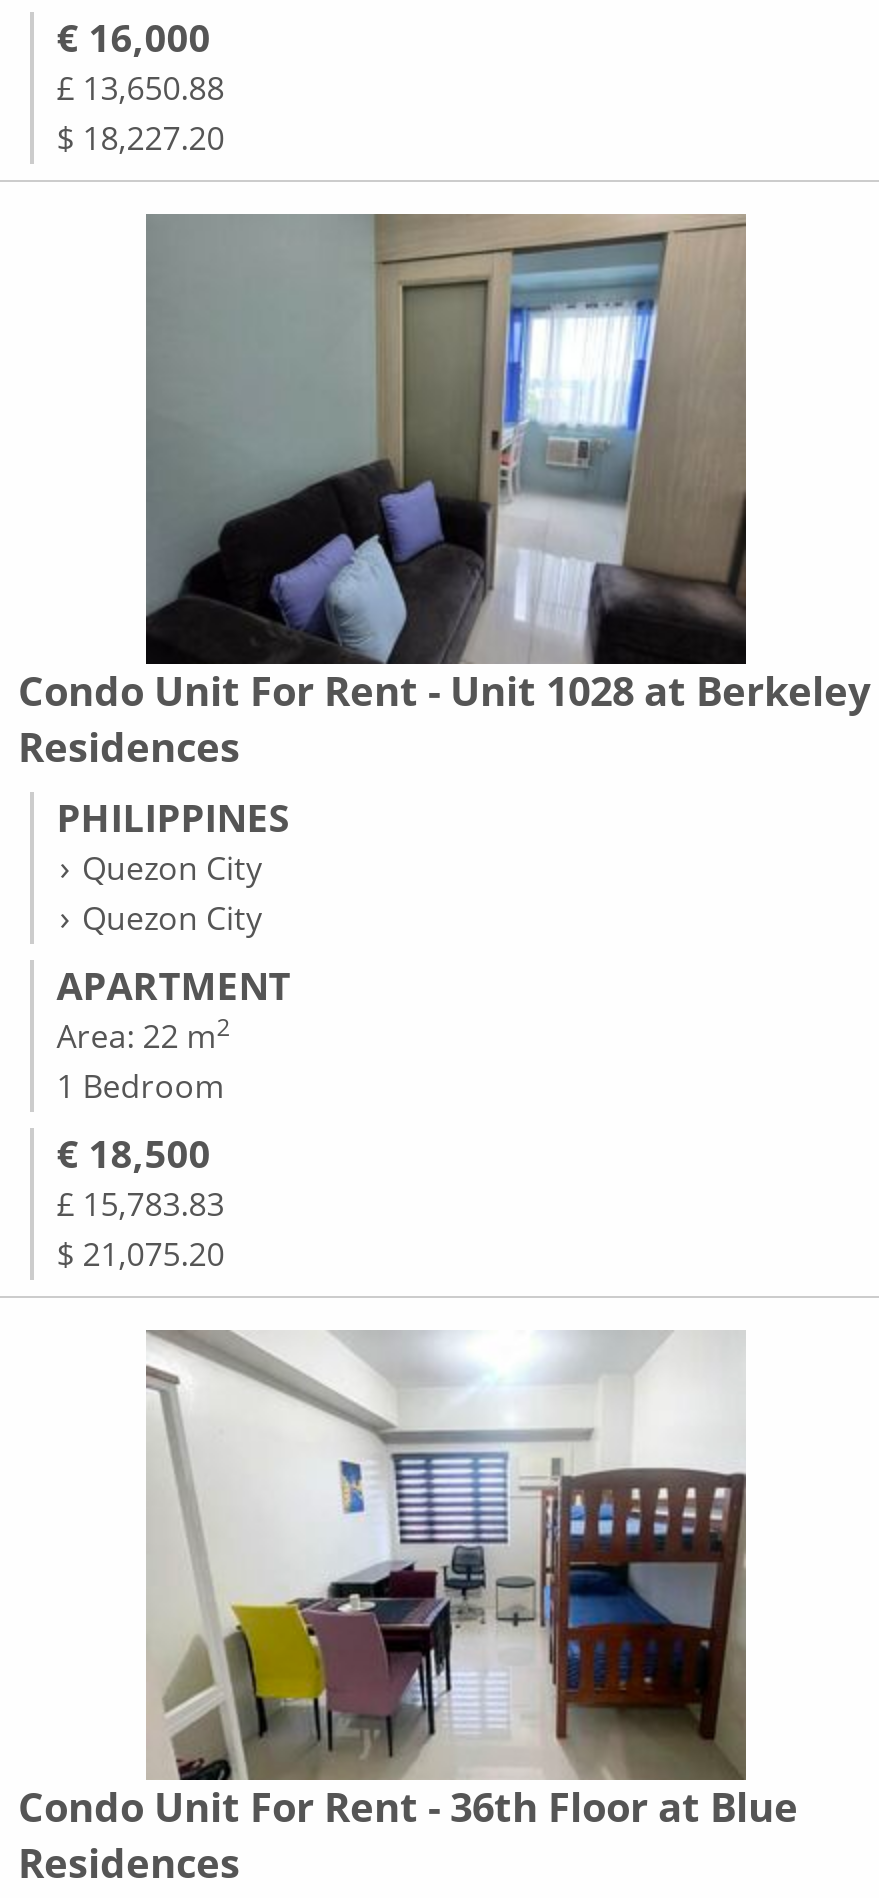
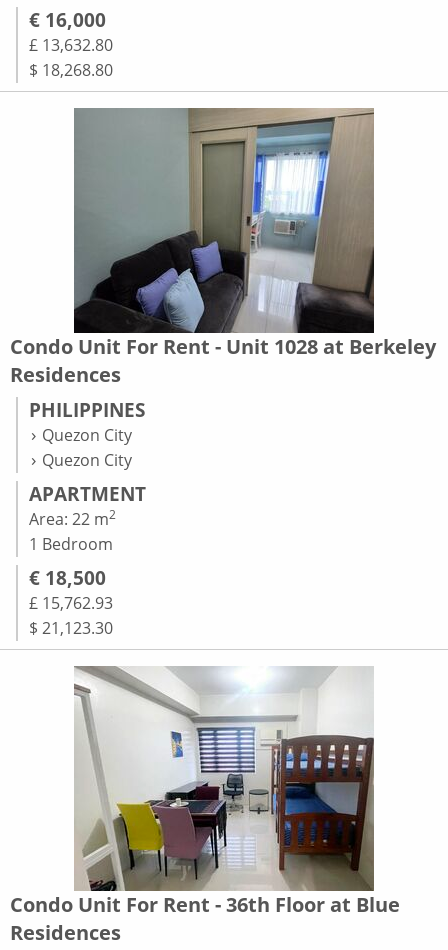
- £ 13,650.88
+ £ 13,632.80

- $ 18,227.20
+ $ 18,268.80

- £ 15,783.83
+ £ 15,762.93

- $ 21,075.20
+ $ 21,123.30
